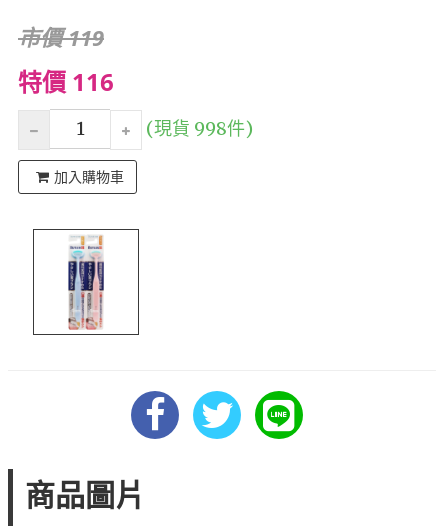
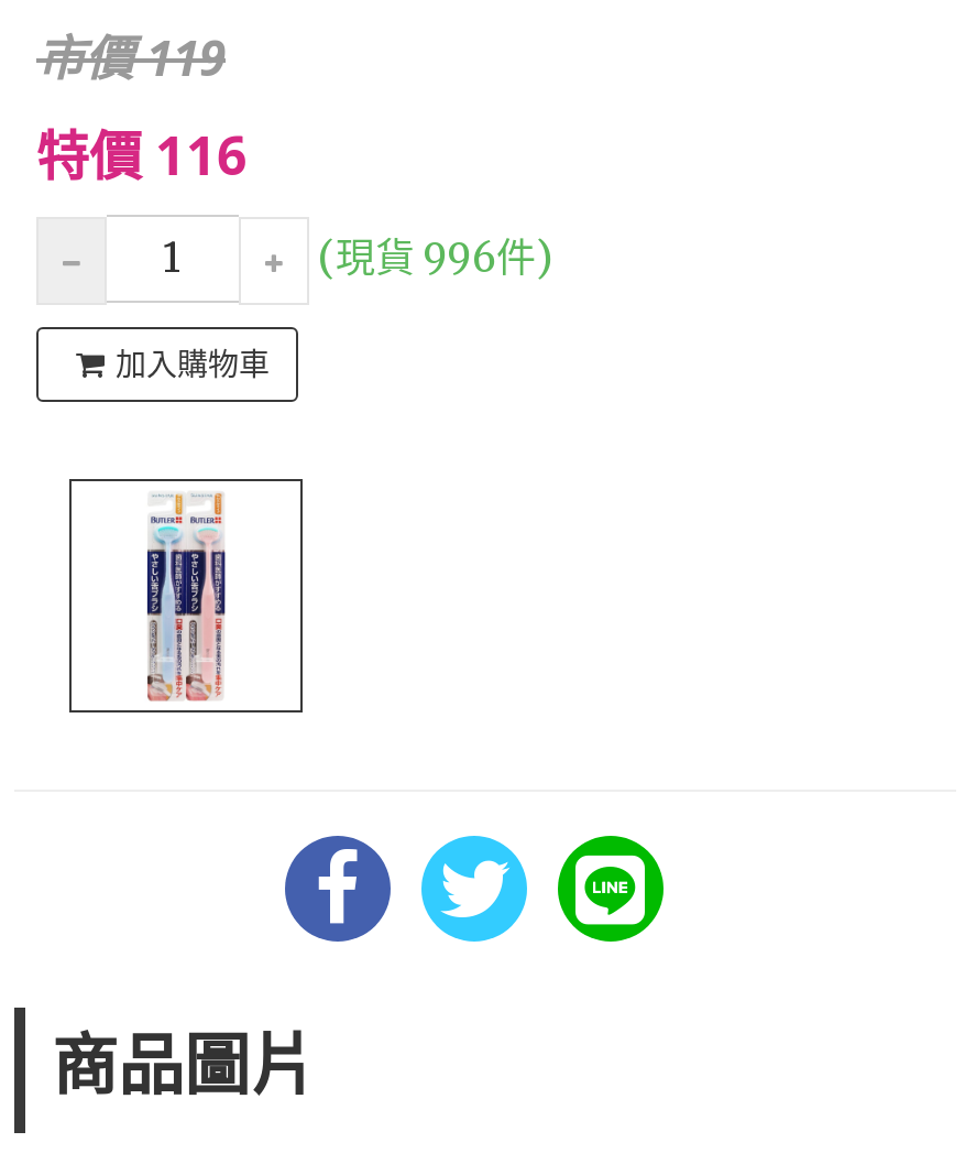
- (現貨 998件)
+ (現貨 996件)
